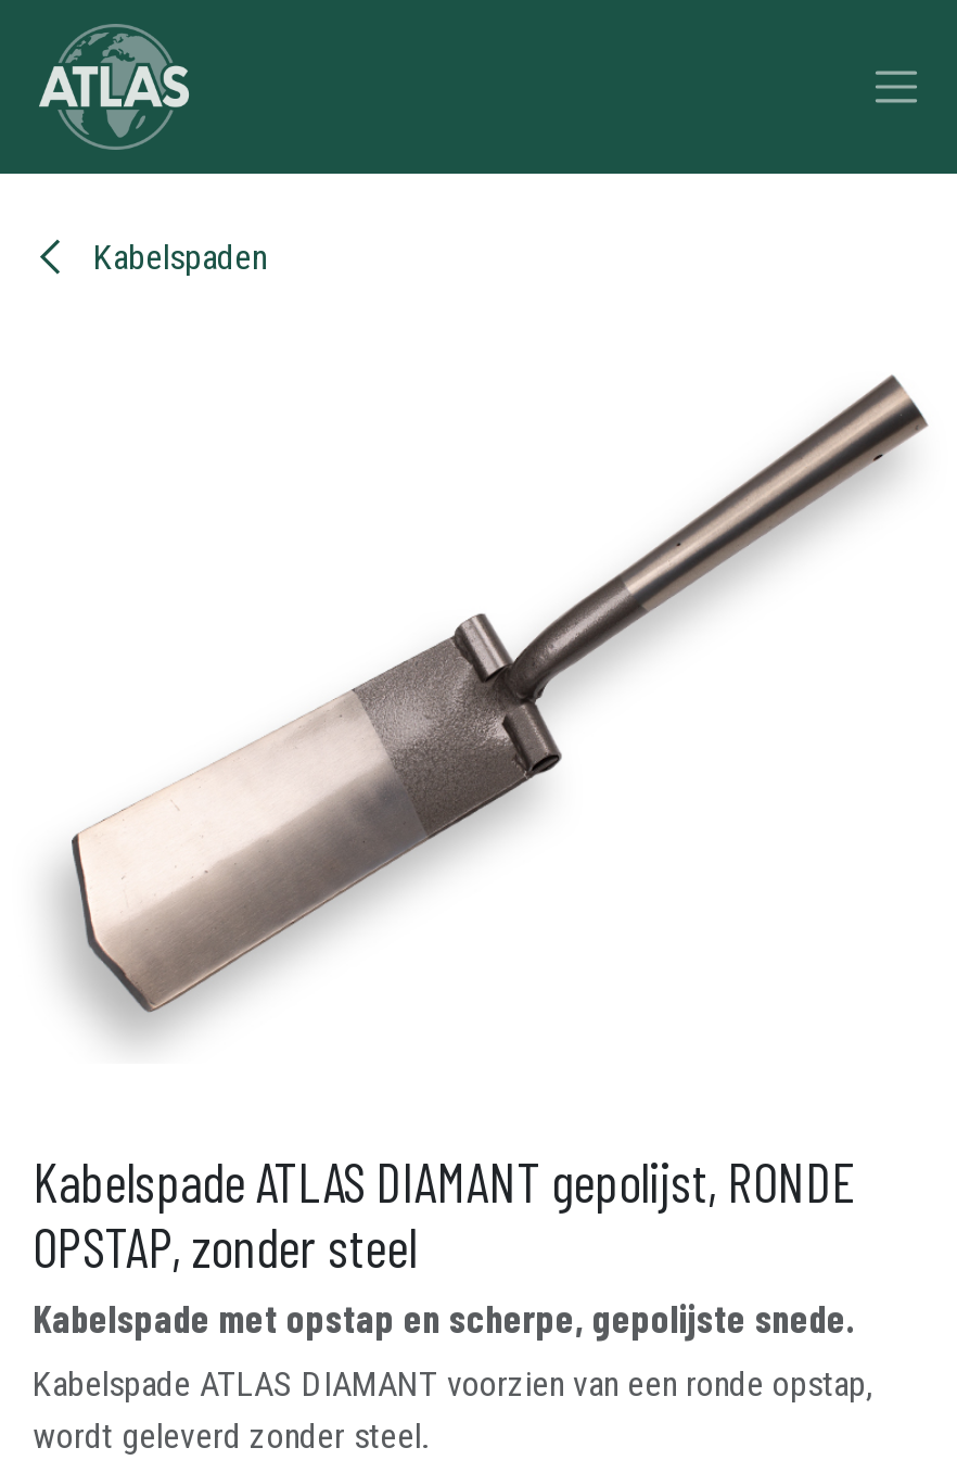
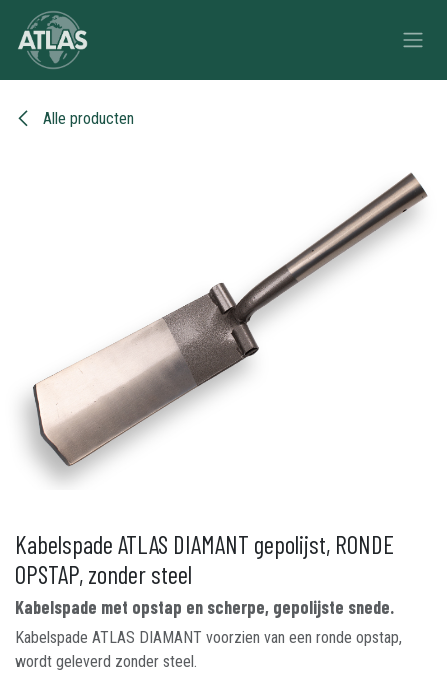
- Kabelspaden
+ Alle producten
